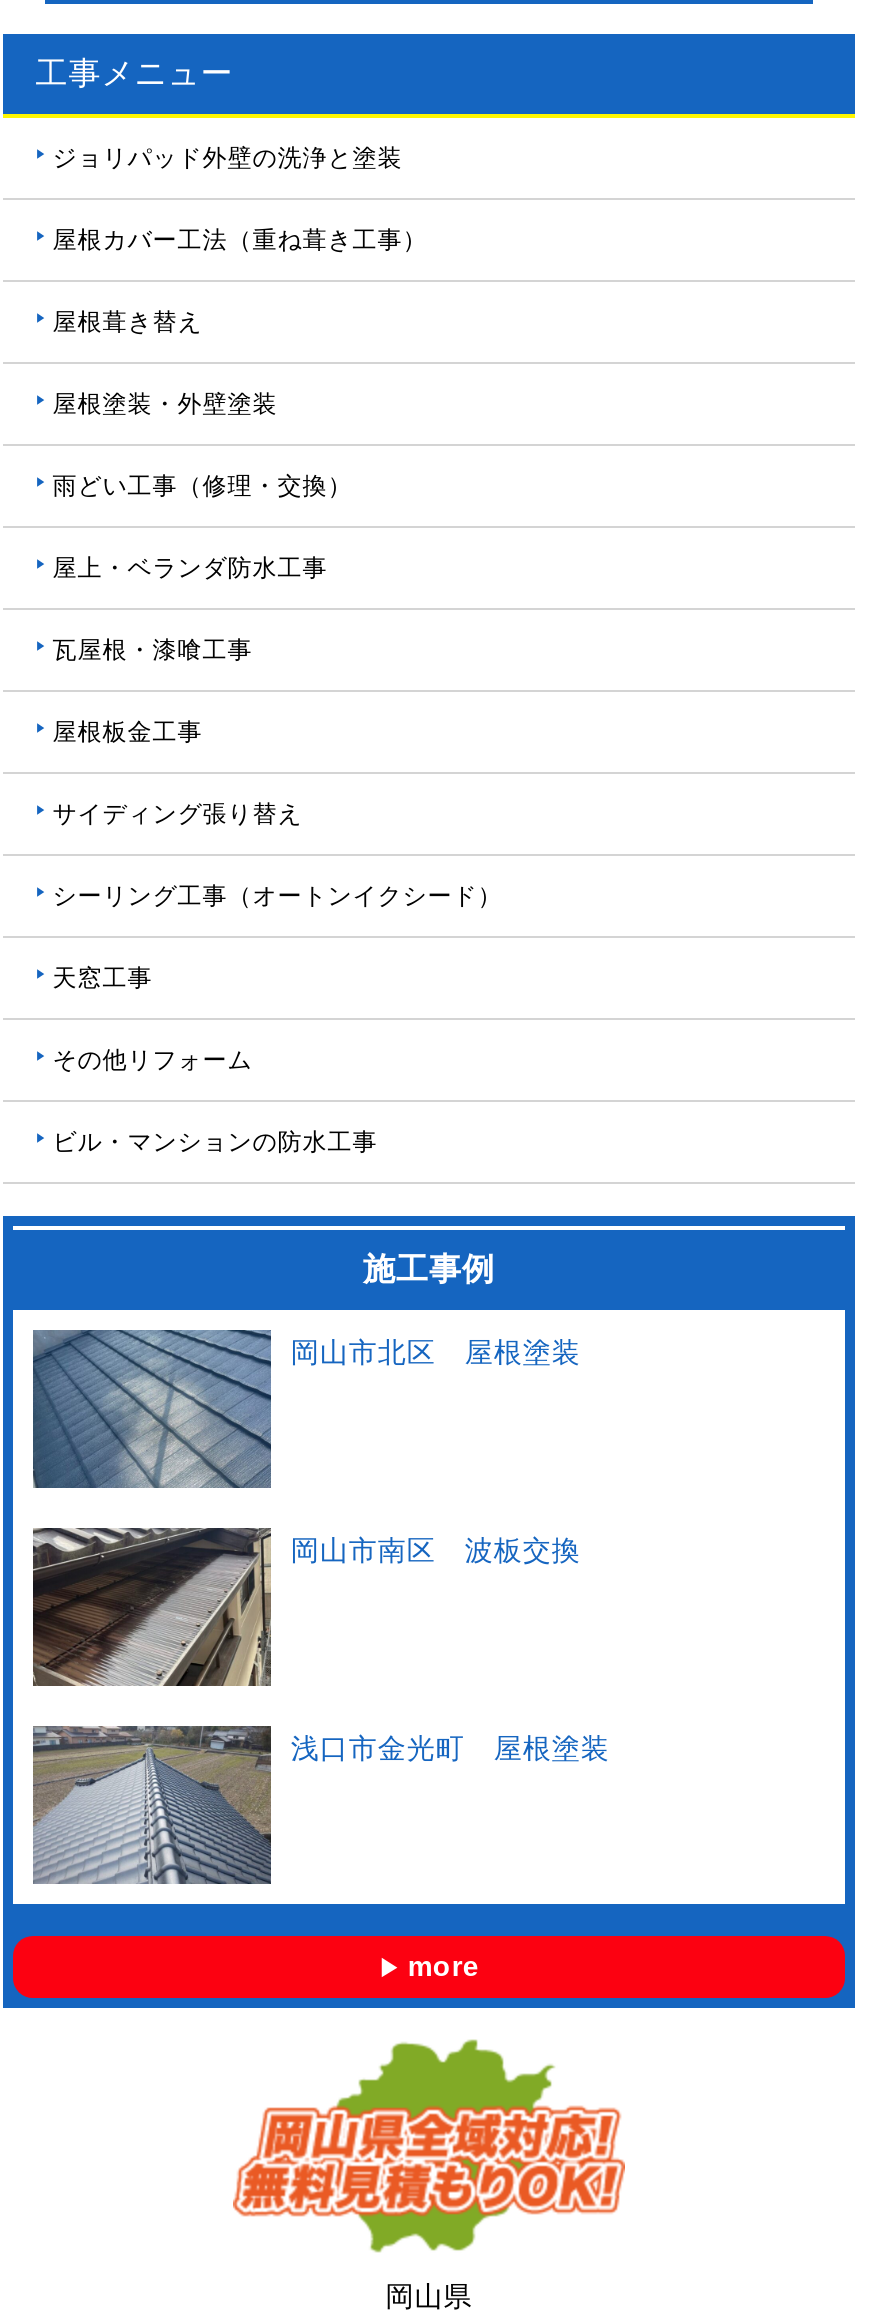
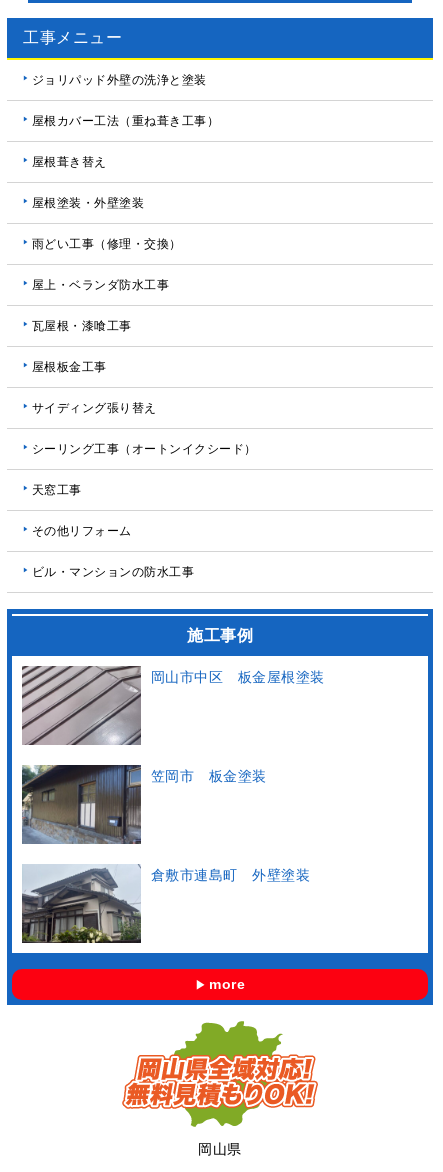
- [image]
- 岡山市北区 屋根塗装
+ [image]
+ 岡山市中区 板金屋根塗装

- [image]
- 岡山市南区 波板交換
+ [image]
+ 笠岡市 板金塗装

- [image]
- 浅口市金光町 屋根塗装
+ [image]
+ 倉敷市連島町 外壁塗装
